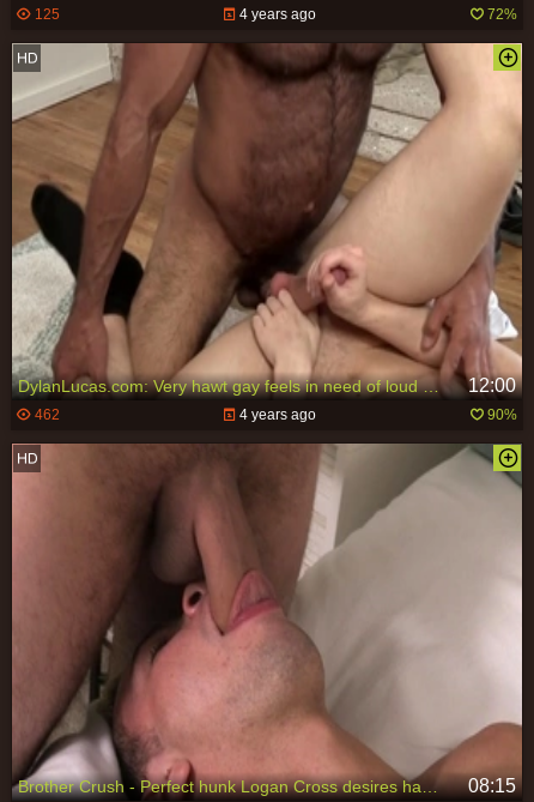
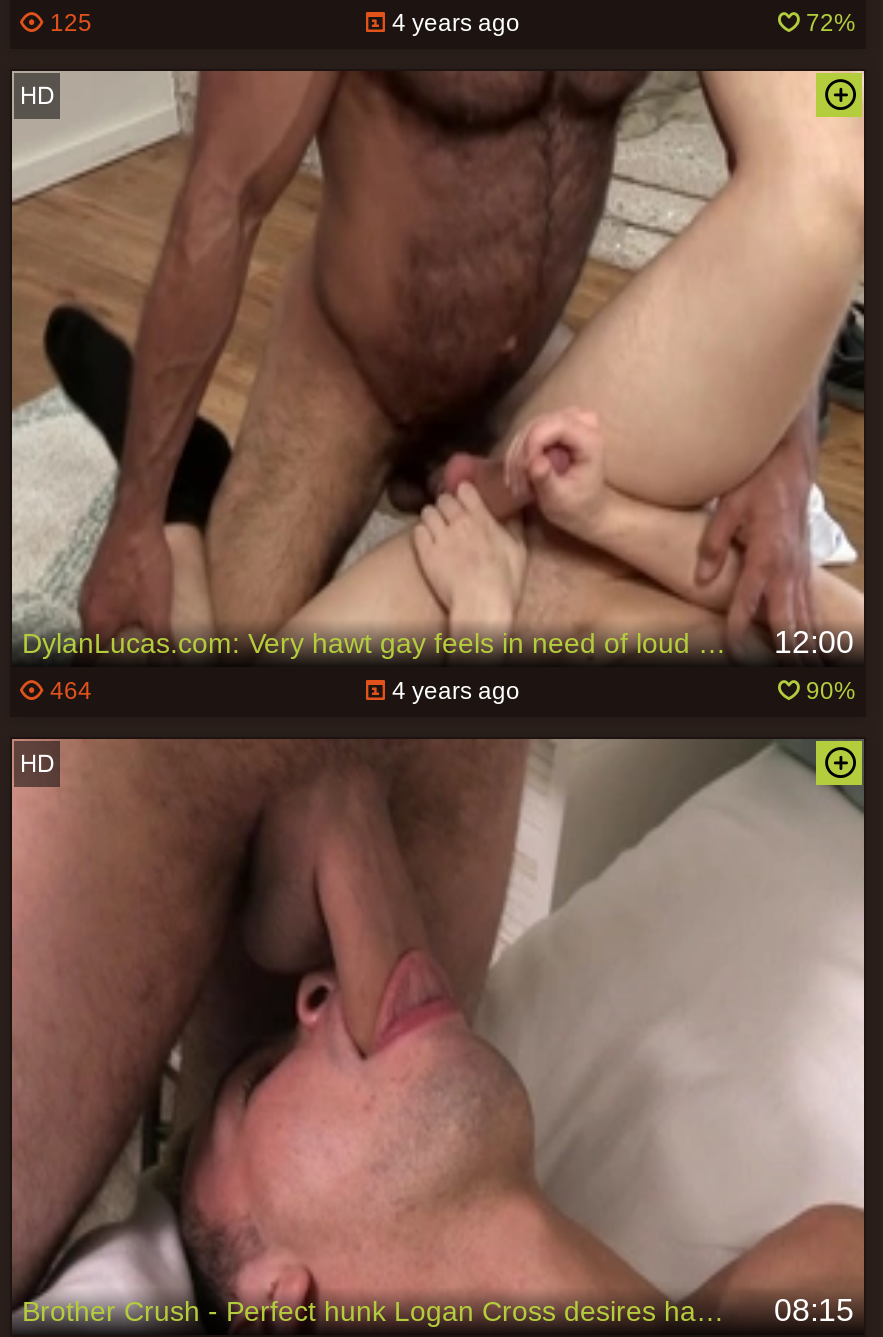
- 462
+ 464
